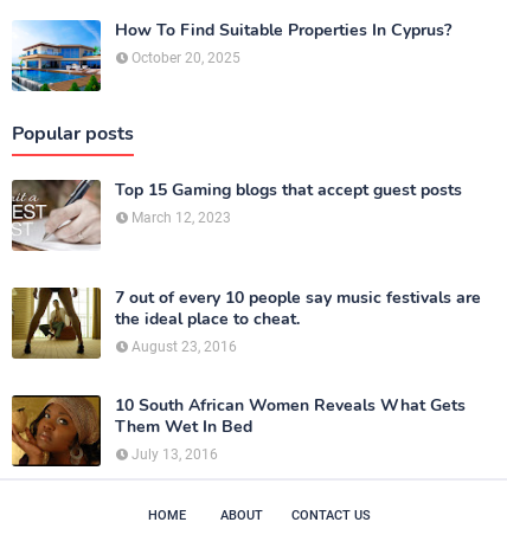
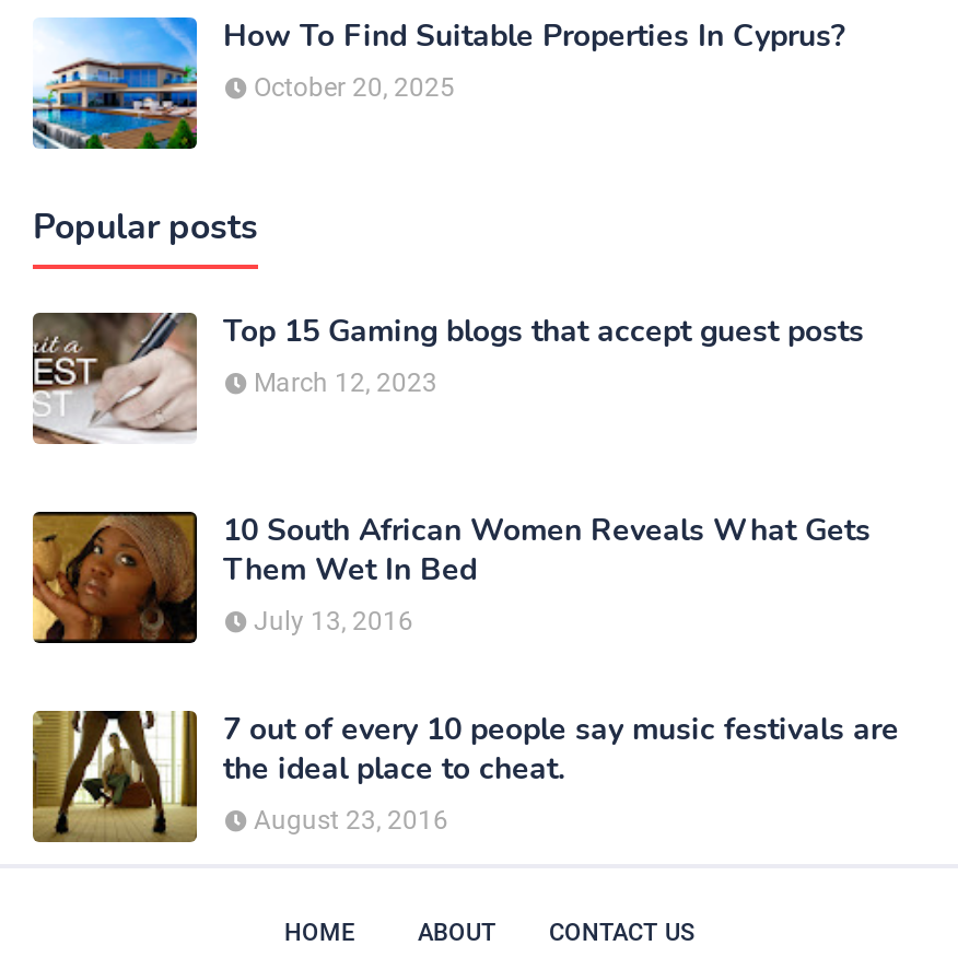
moved down: [image] | 7 out of every 10 people say music festivals are | the ideal place to cheat. | August 23, 2016

moved up: [image] | 10 South African Women Reveals What Gets | Them Wet In Bed | July 13, 2016
